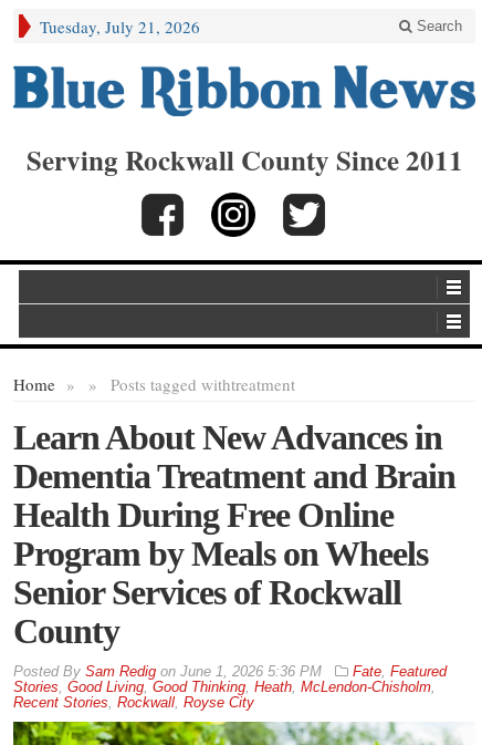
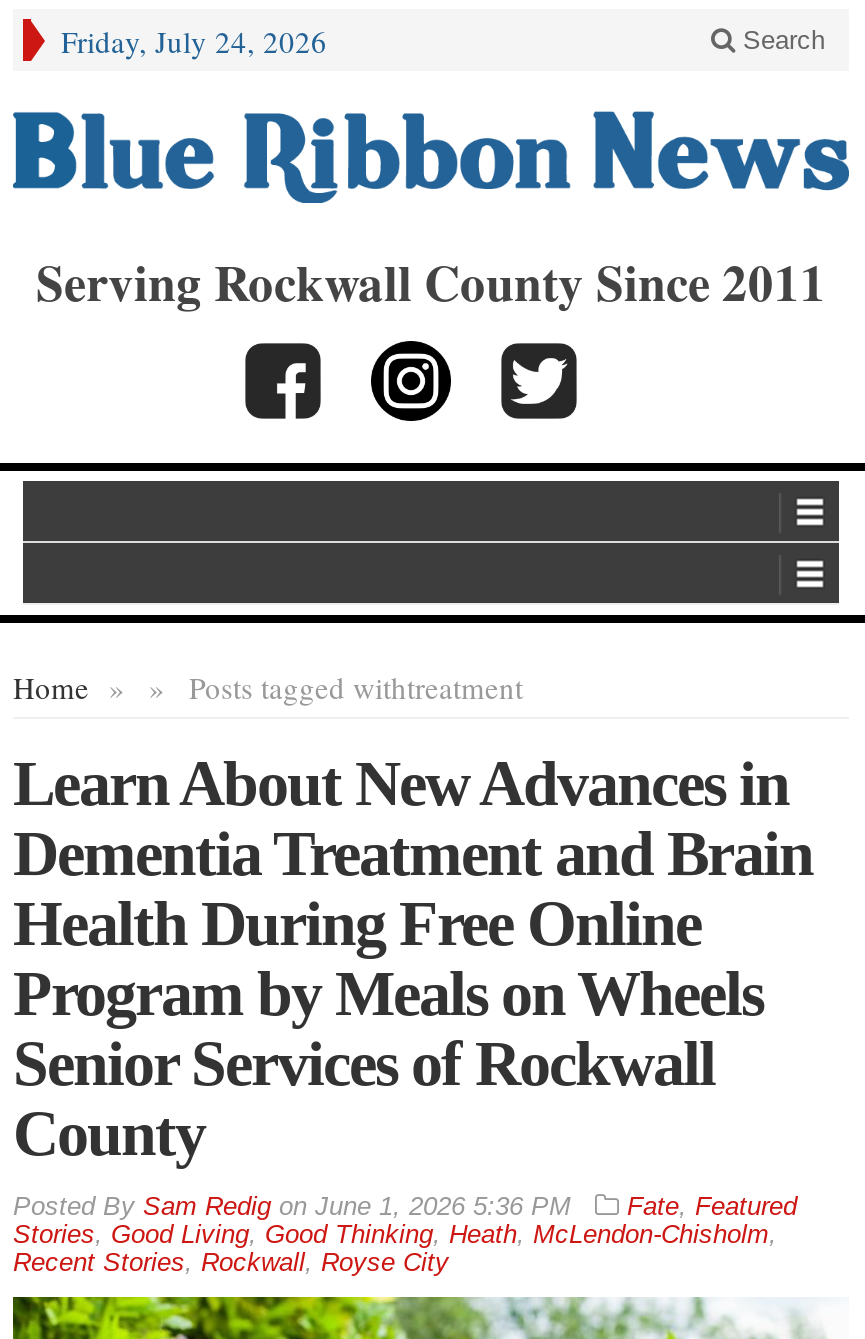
- Tuesday, July 21, 2026
+ Friday, July 24, 2026
